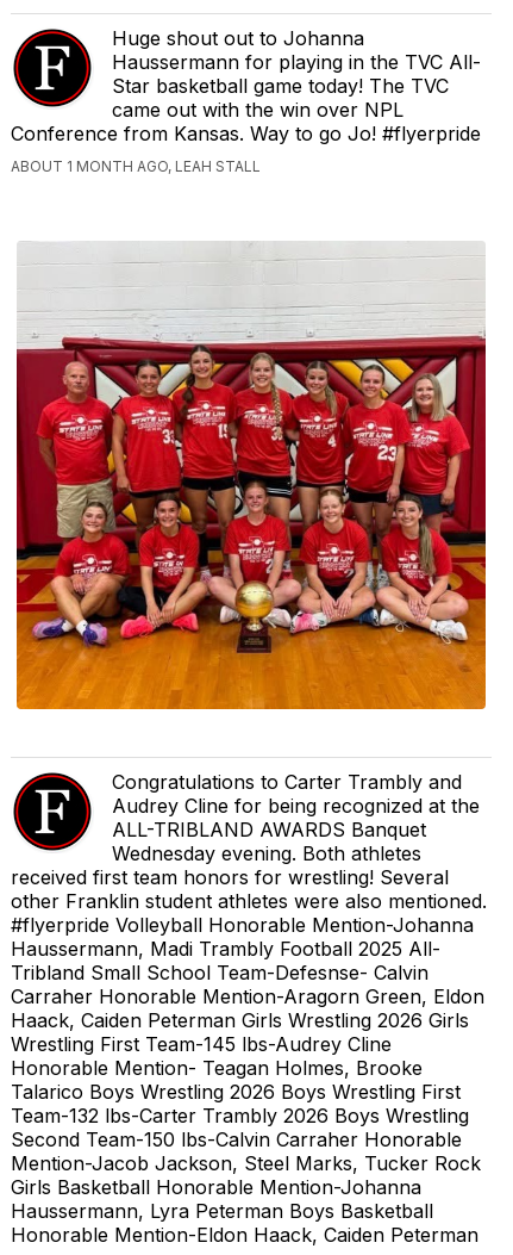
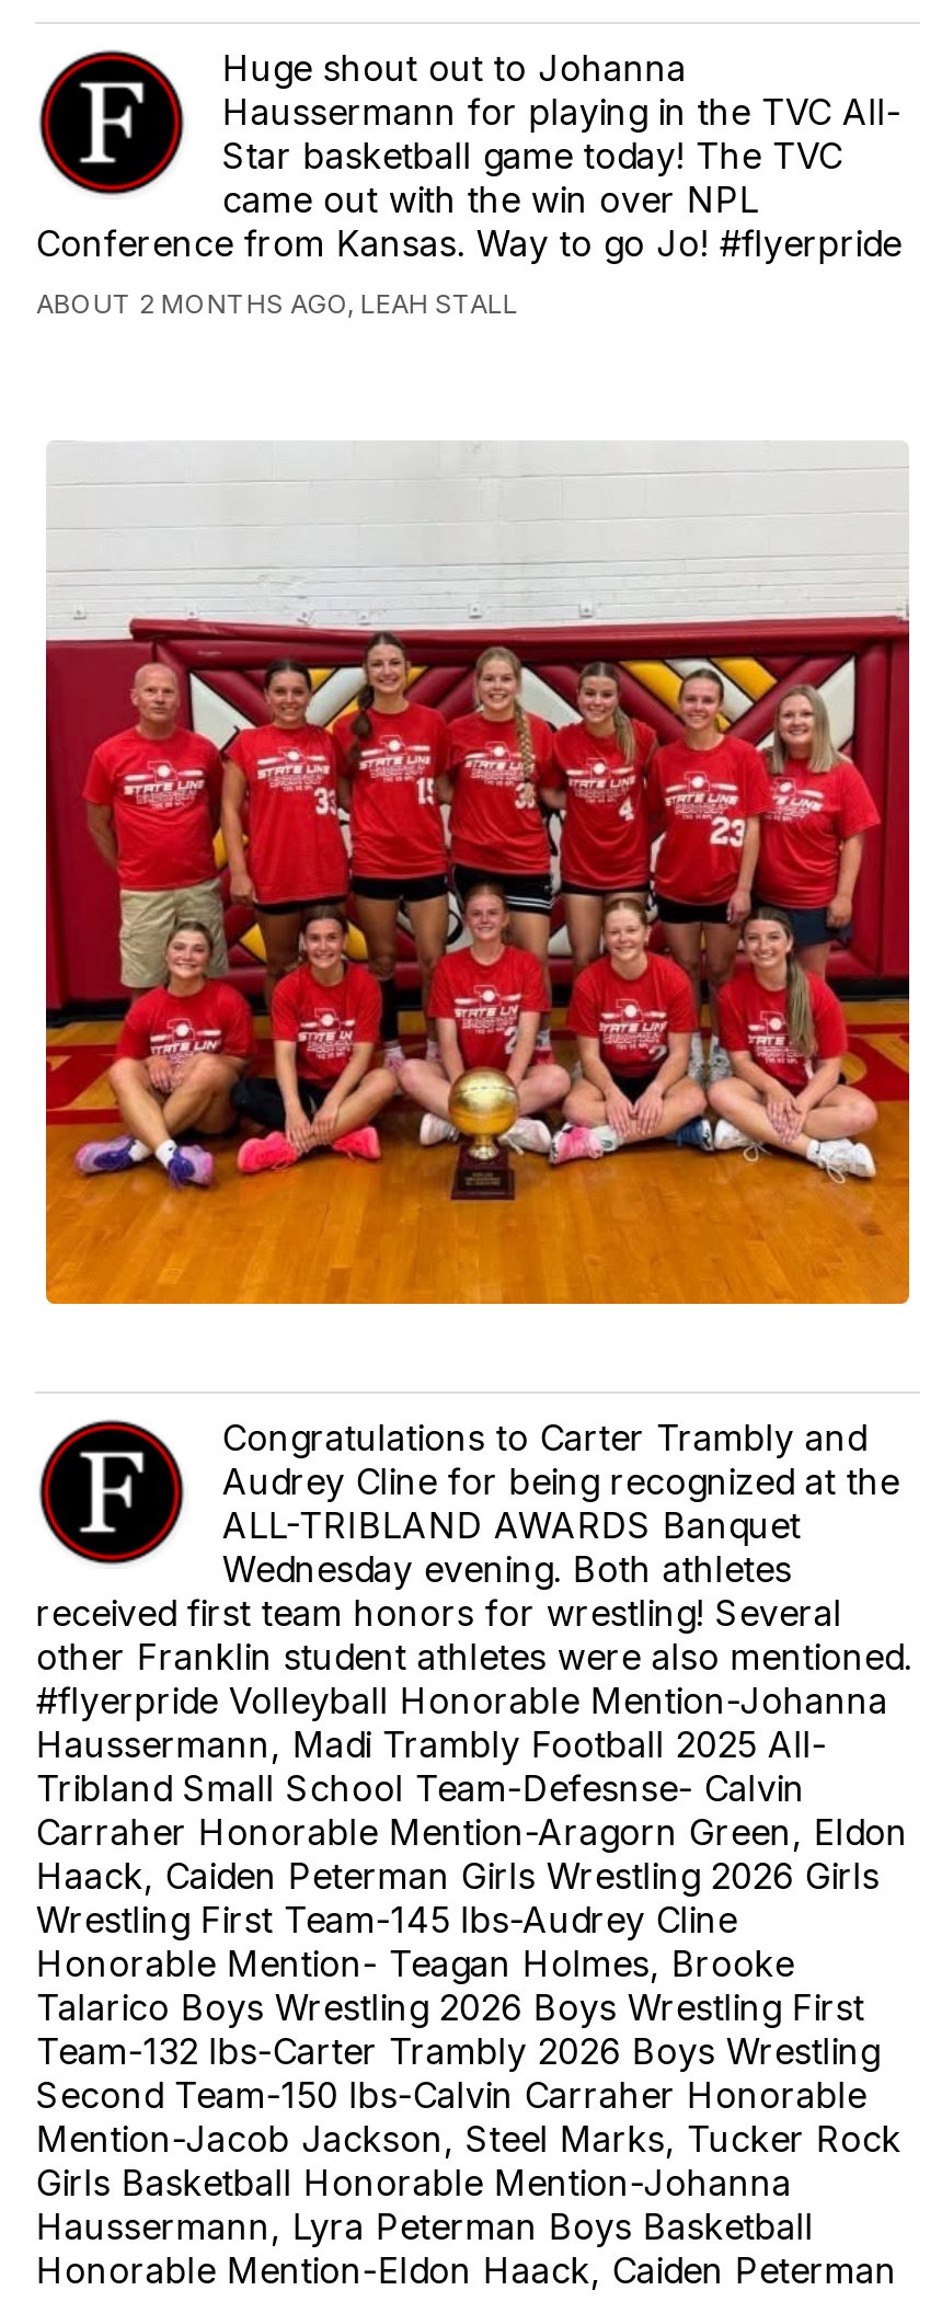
- ABOUT 1 MONTH AGO, LEAH STALL
+ ABOUT 2 MONTHS AGO, LEAH STALL
